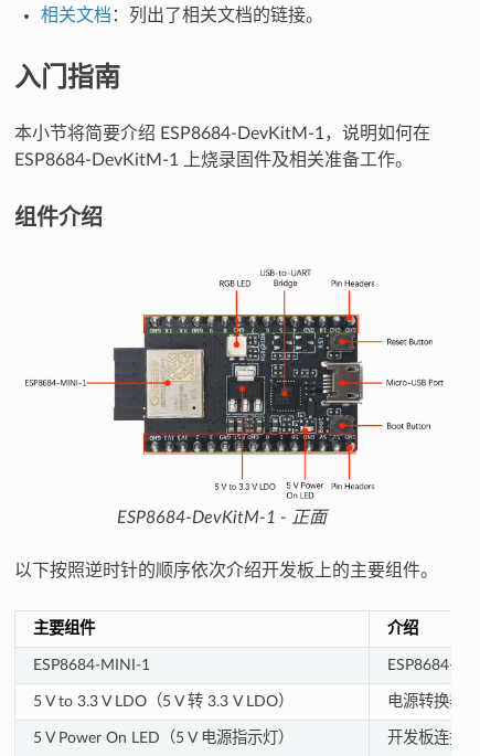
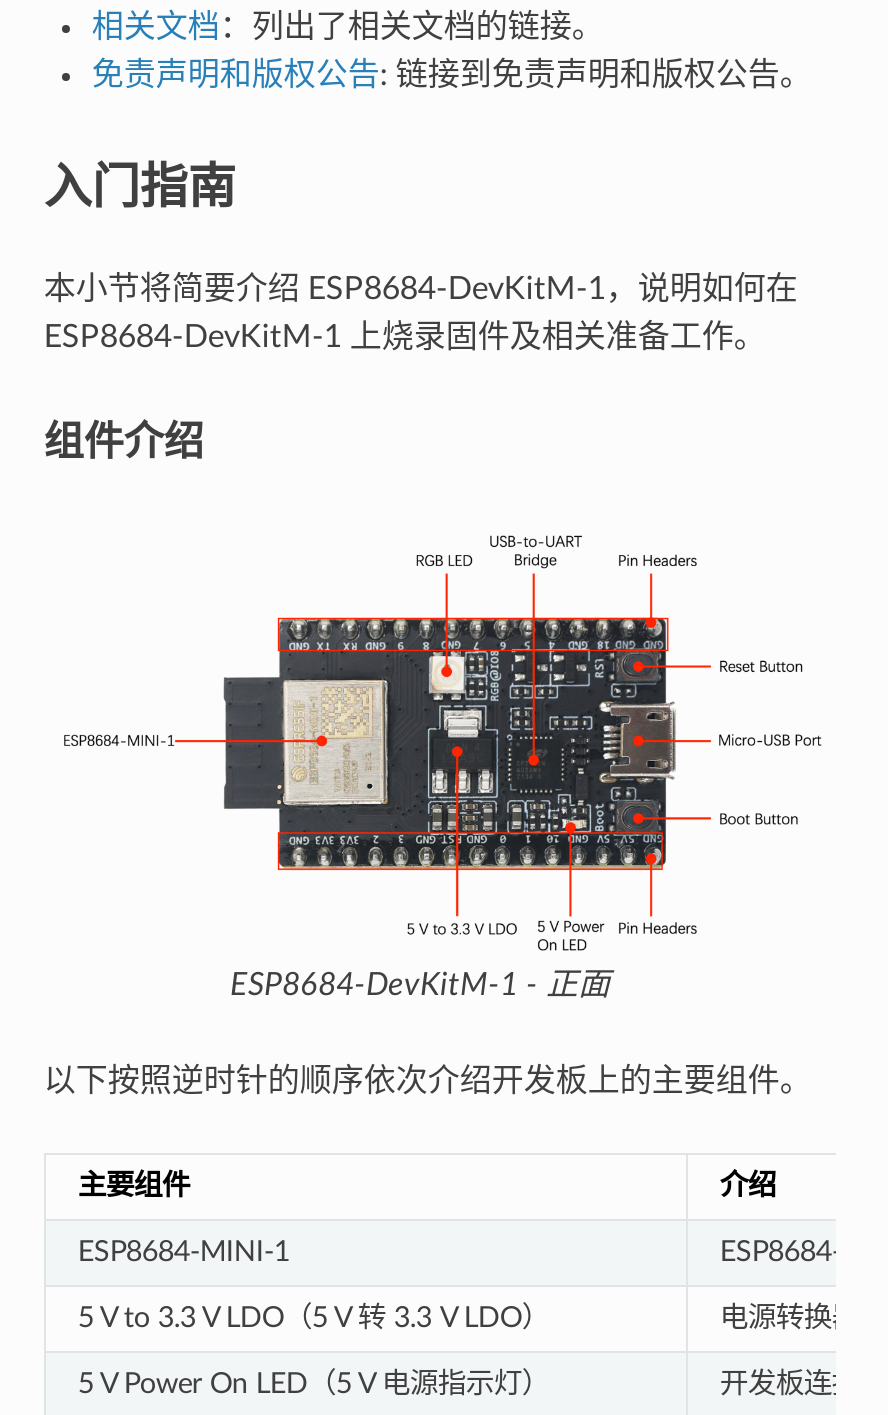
+ 免责声明和版权公告: 链接到免责声明和版权公告。
